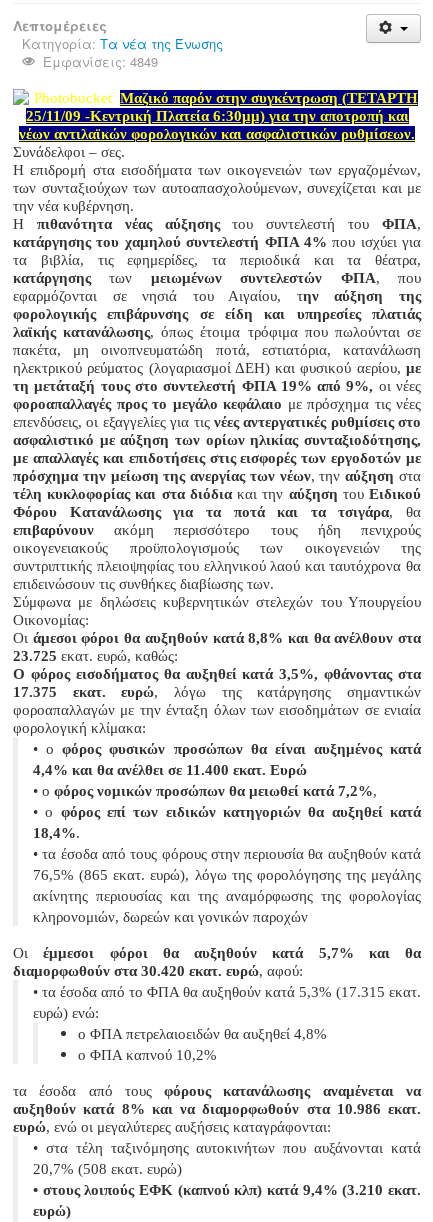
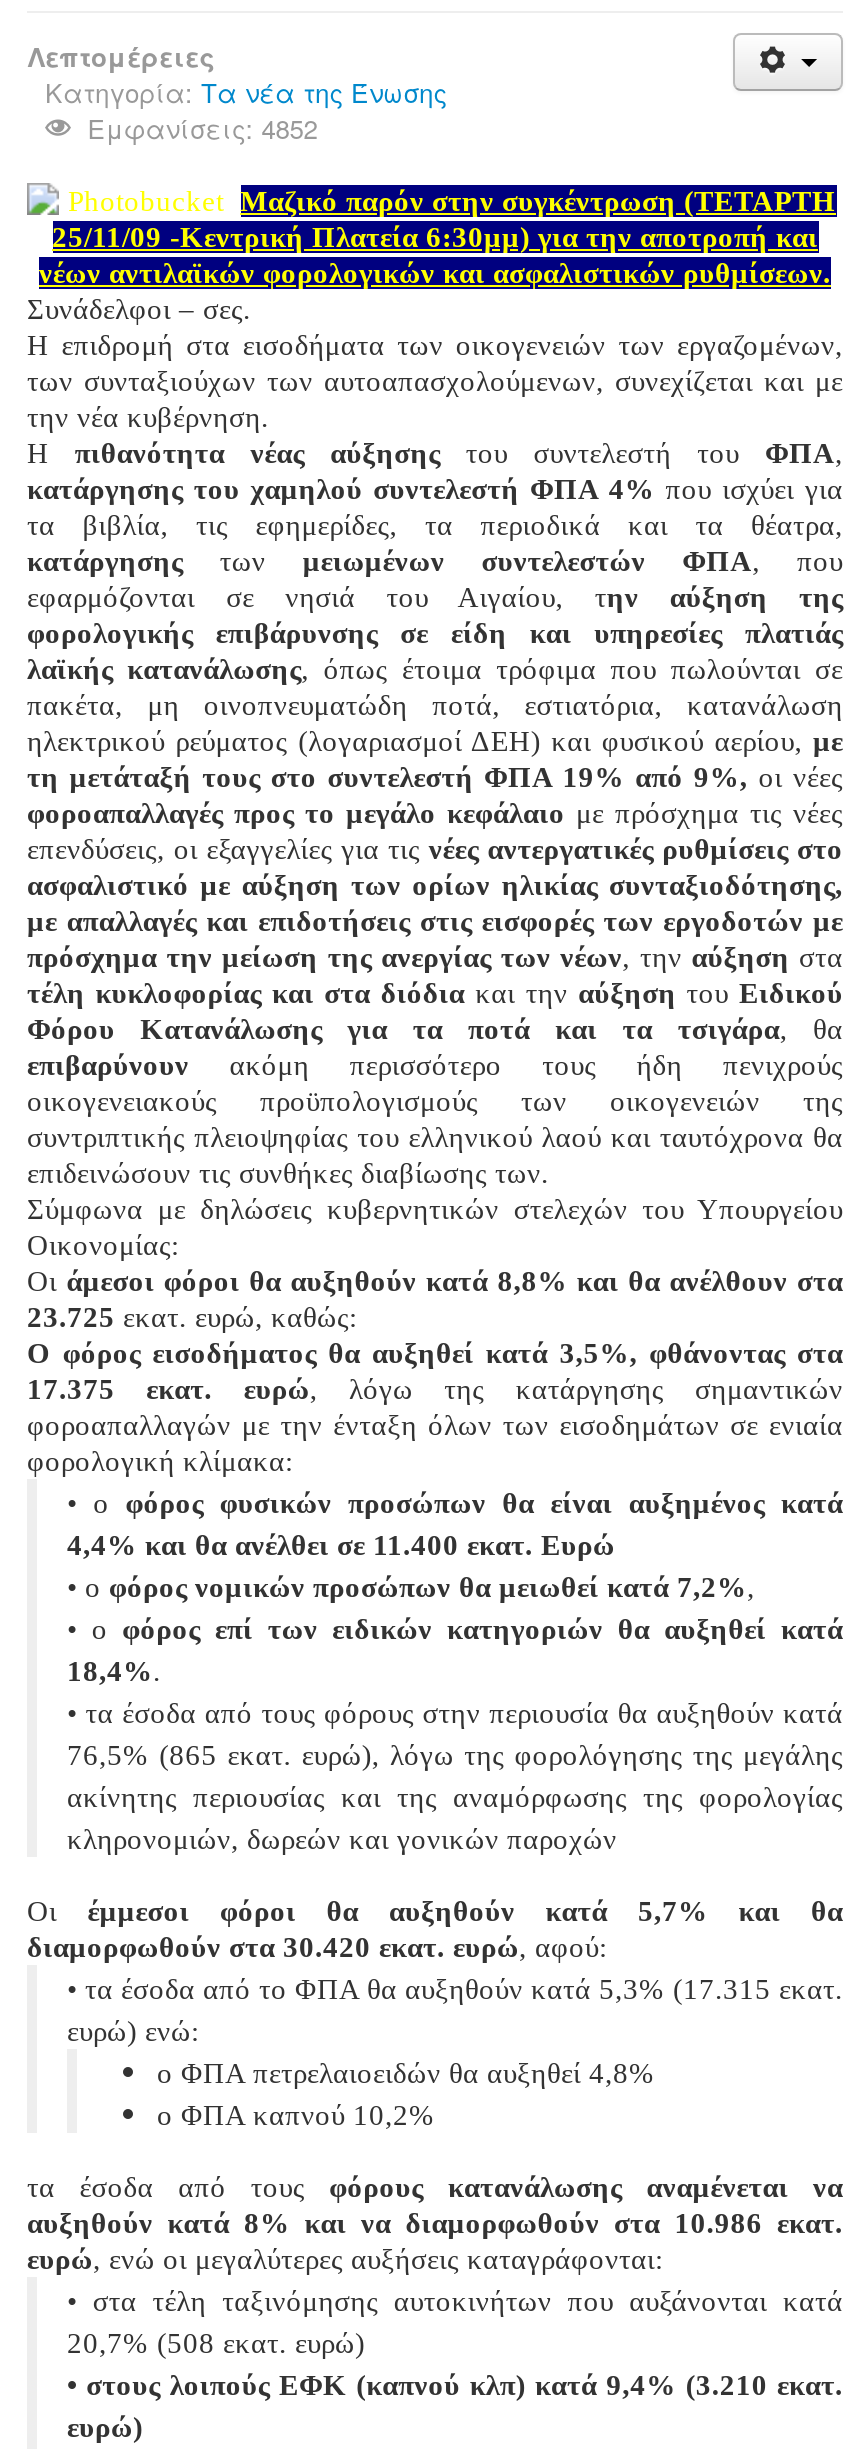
- Εμφανίσεις: 4849
+ Εμφανίσεις: 4852
